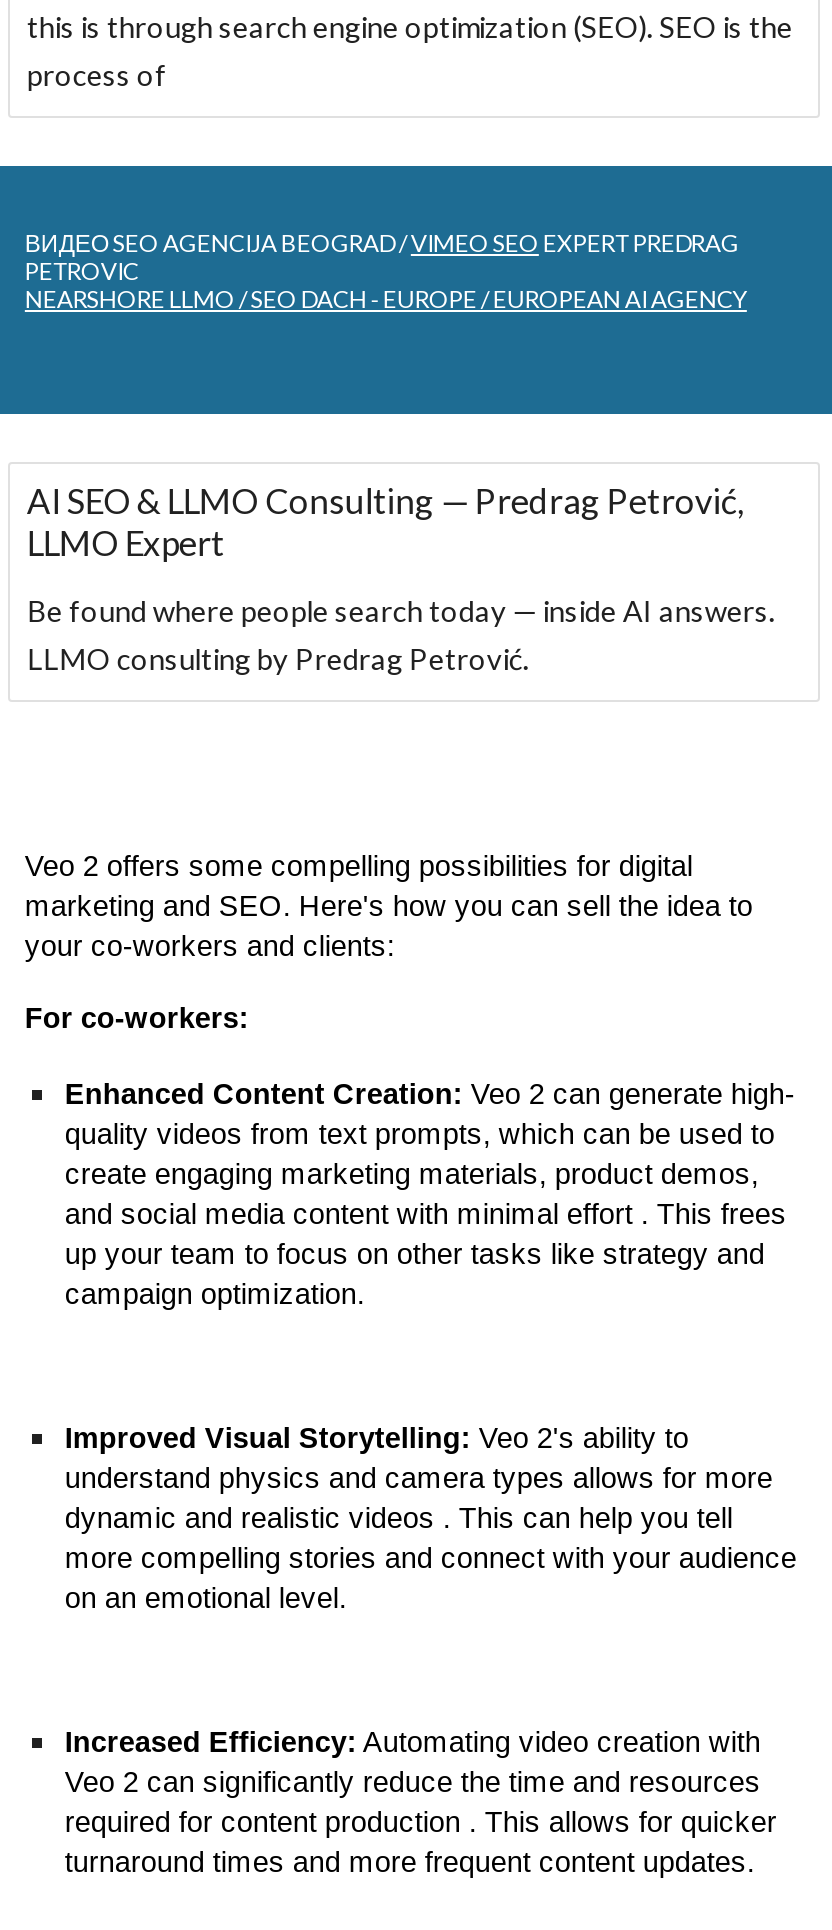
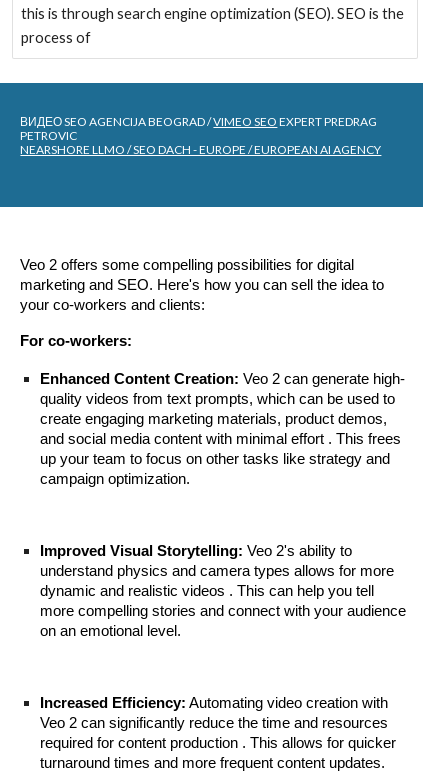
- AI SEO & LLMO Consulting — Predrag Petrović,
- LLMO Expert
- Be found where people search today — inside AI answers.
- LLMO consulting by Predrag Petrović.
